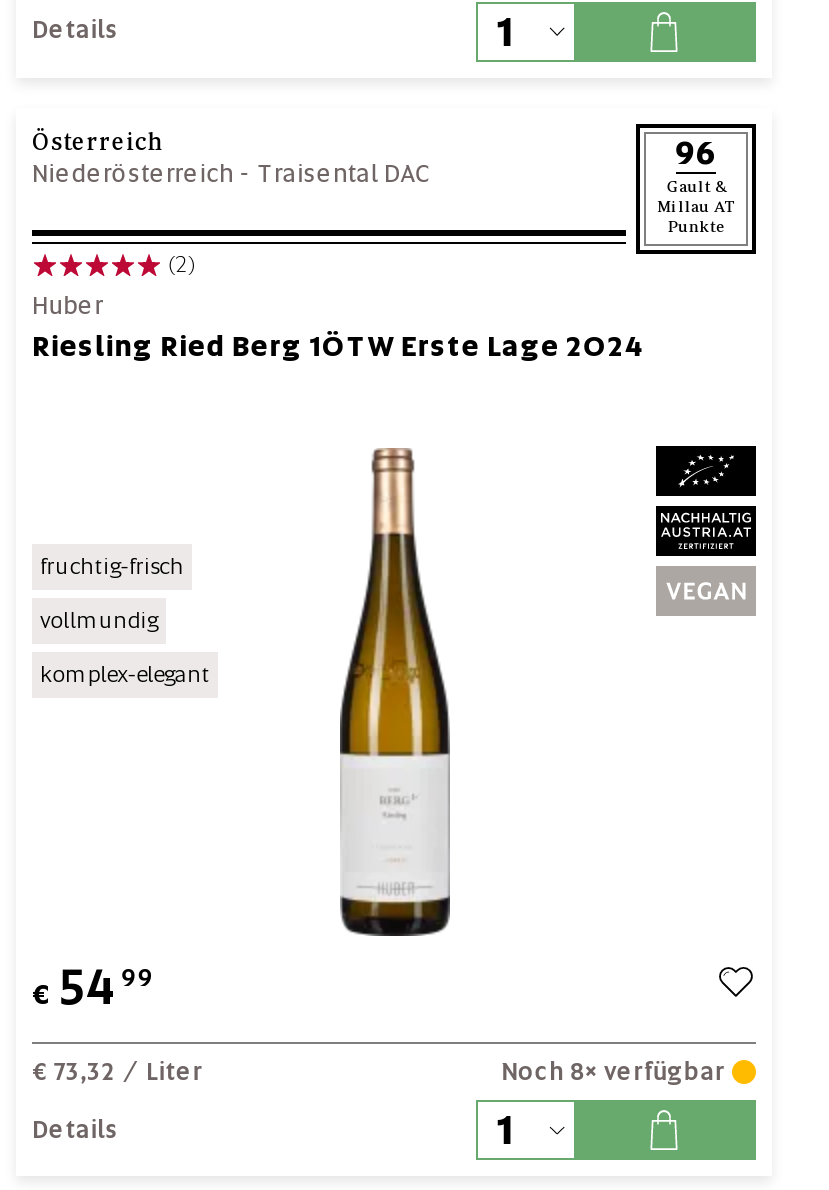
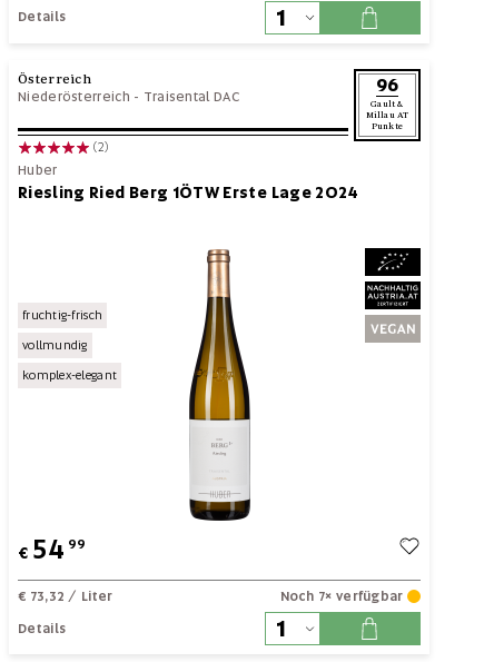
- Noch 8× verfügbar
+ Noch 7× verfügbar
